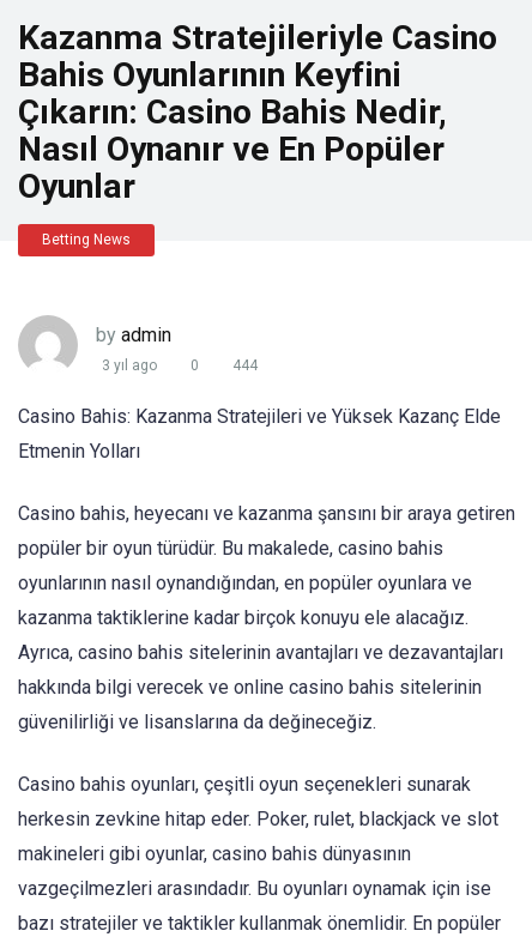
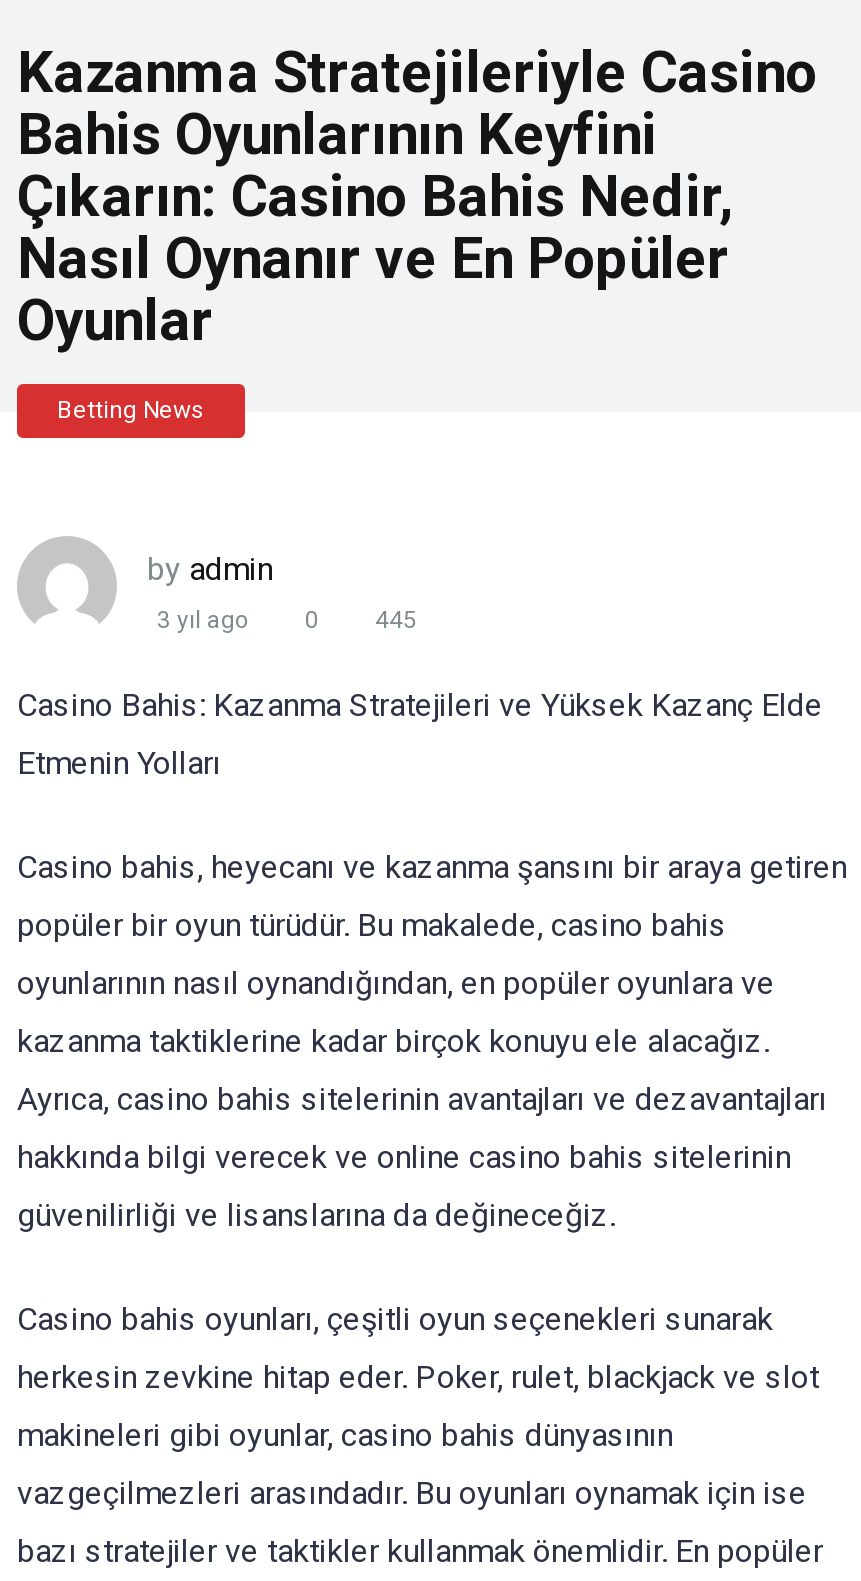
- 3 yıl ago 0 444
+ 3 yıl ago 0 445
